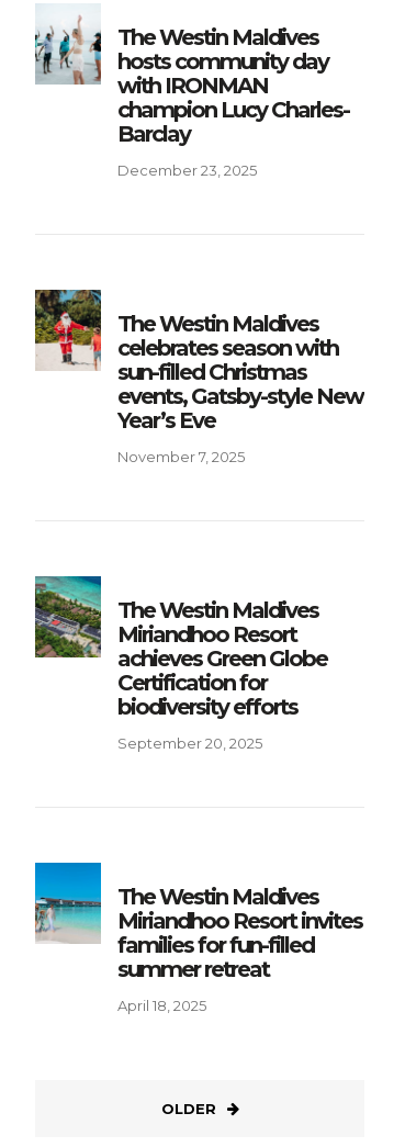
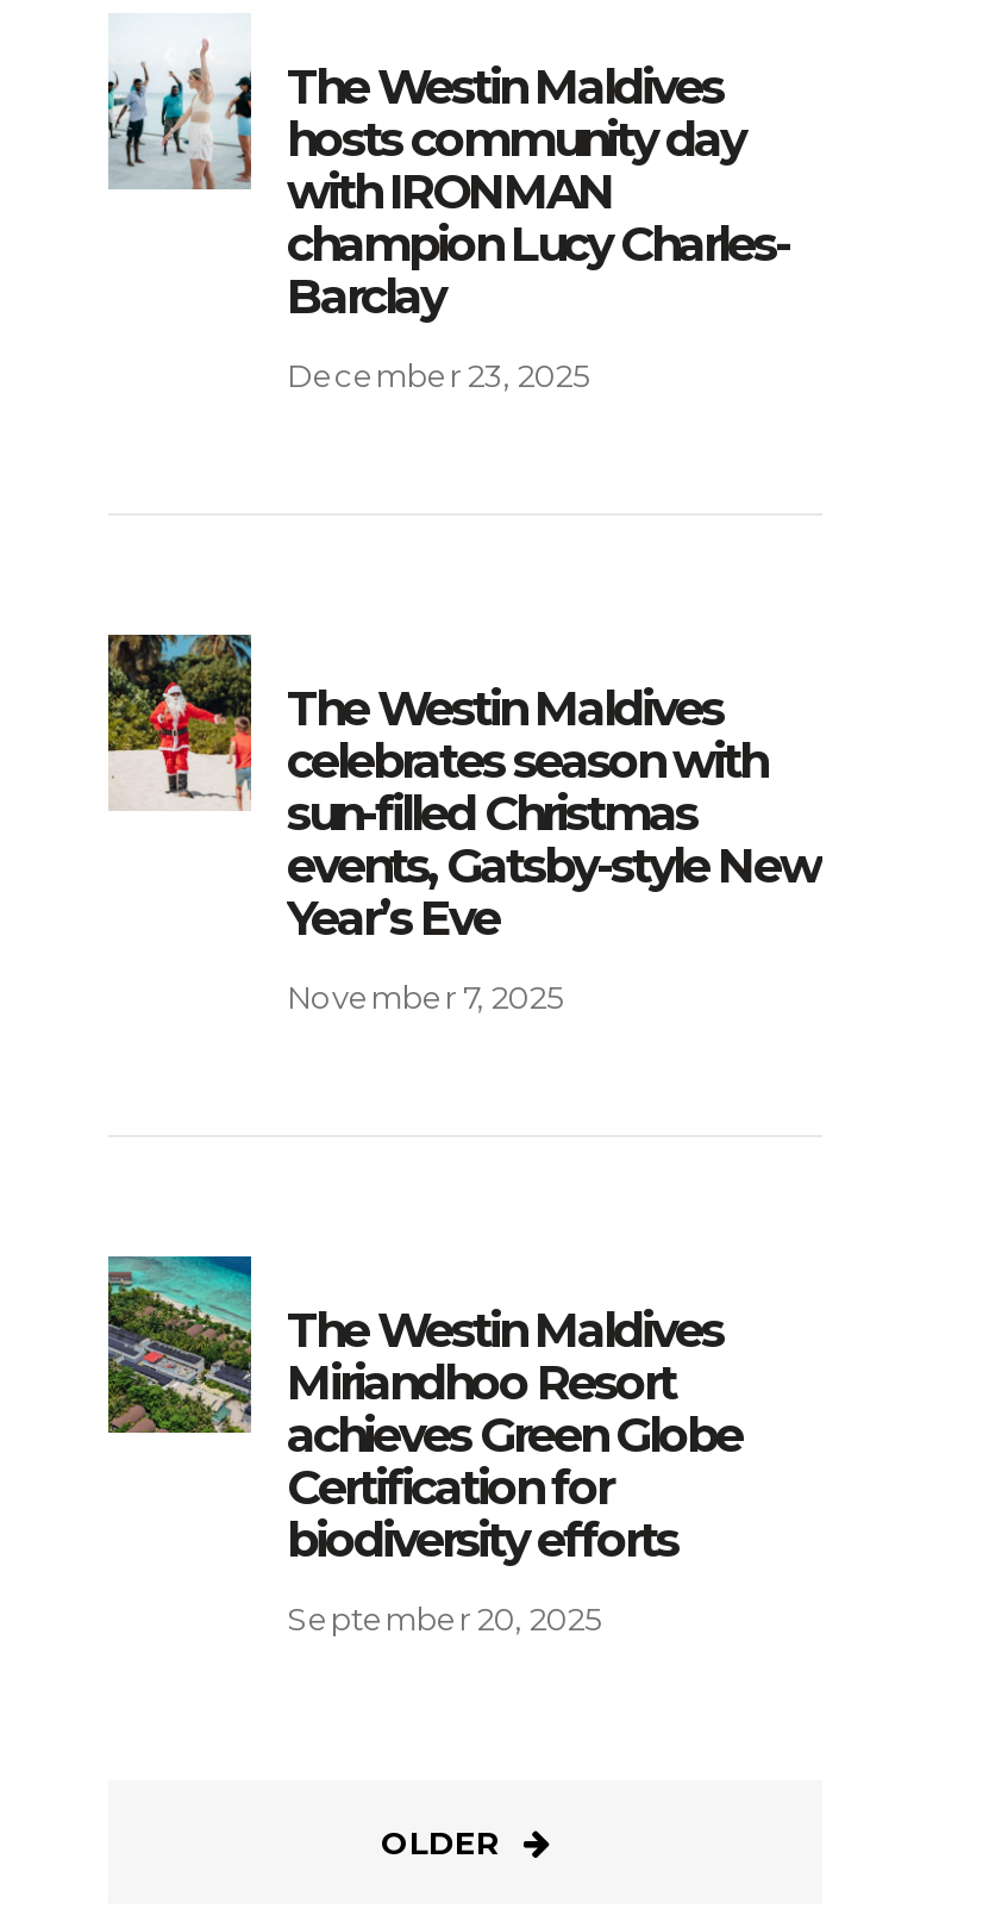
- [image]
- The Westin Maldives
- Miriandhoo Resort invites
- families for fun-filled
- summer retreat
- April 18, 2025
